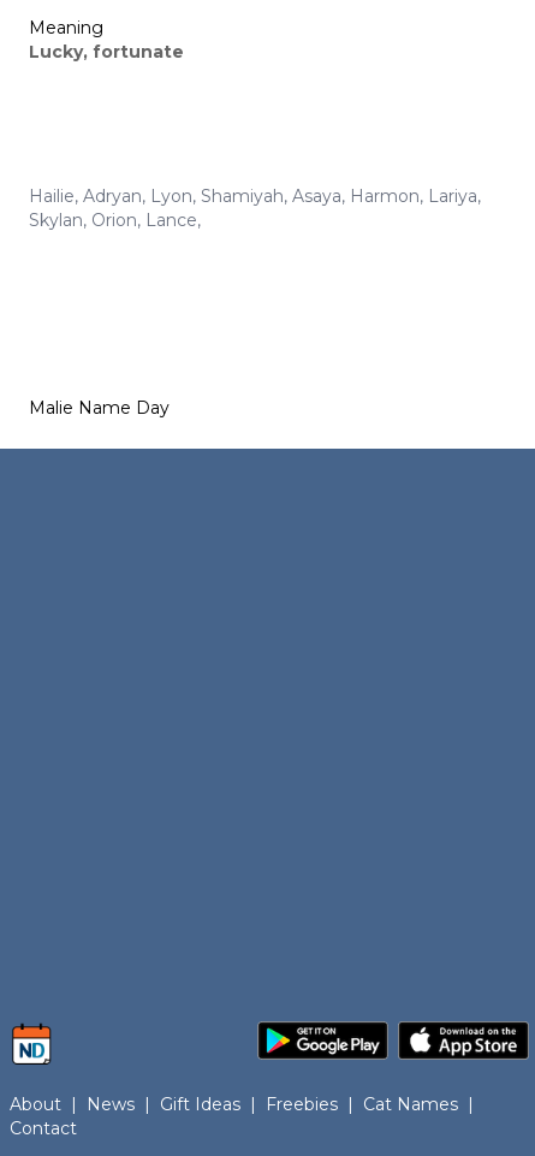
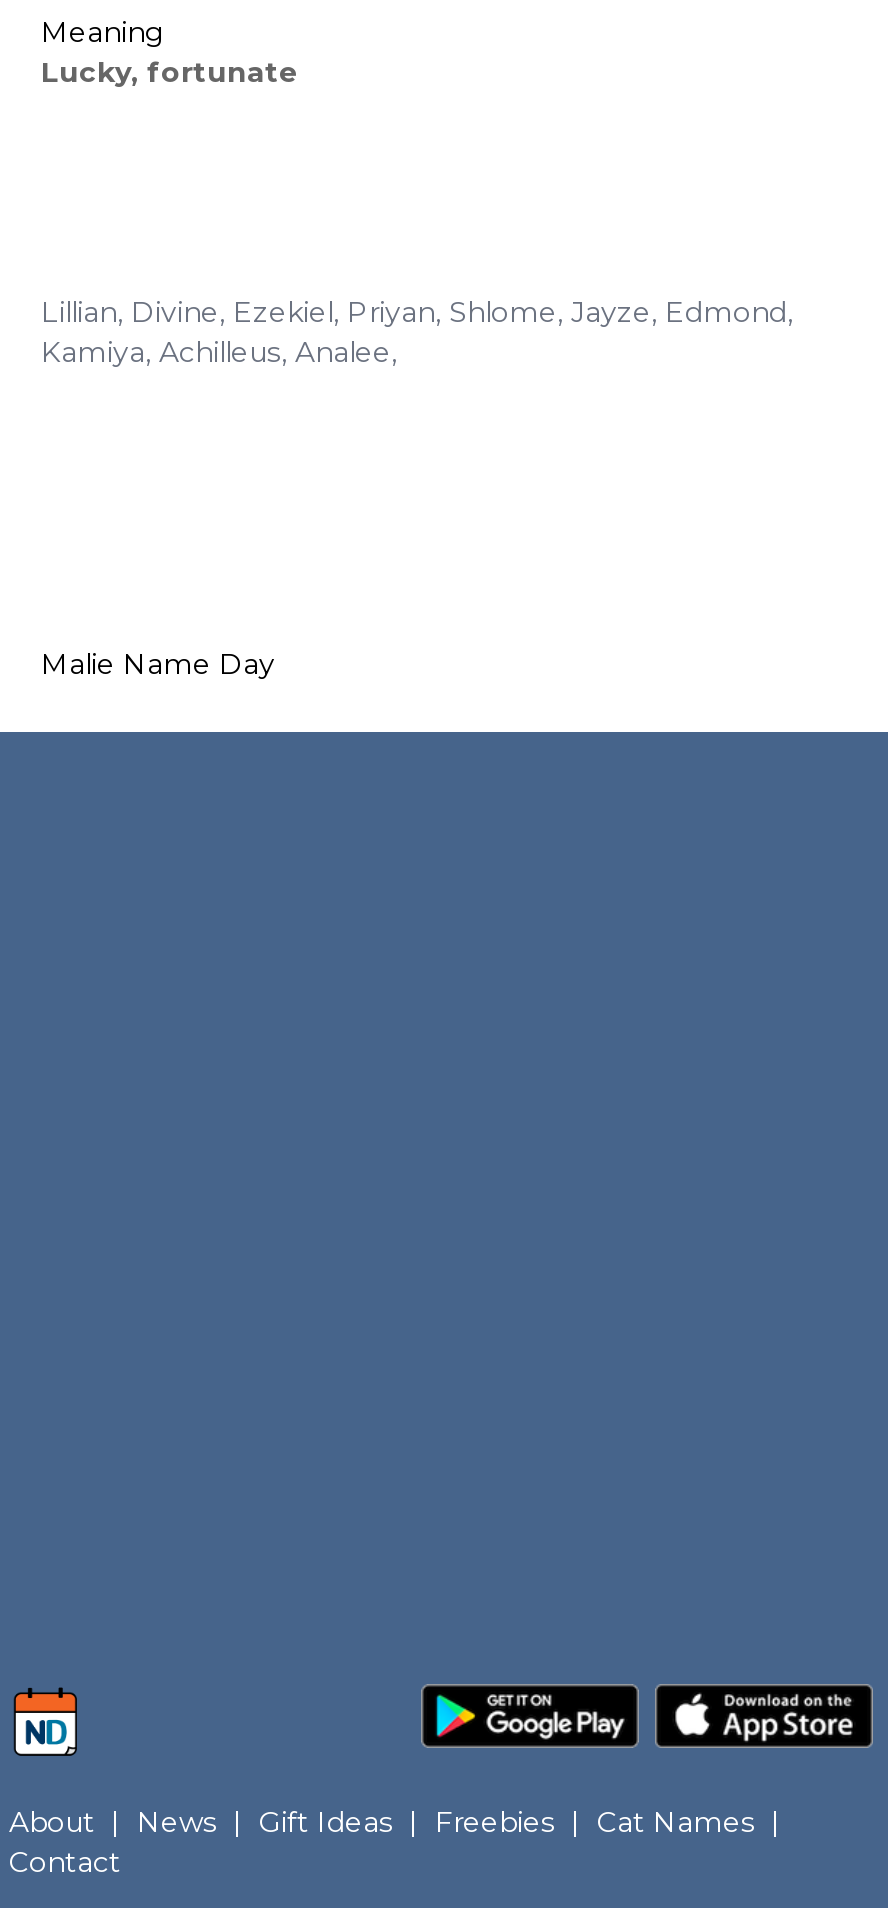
- Hailie, Adryan, Lyon, Shamiyah, Asaya, Harmon, Lariya,
- Skylan, Orion, Lance,
+ Lillian, Divine, Ezekiel, Priyan, Shlome, Jayze, Edmond,
+ Kamiya, Achilleus, Analee,
